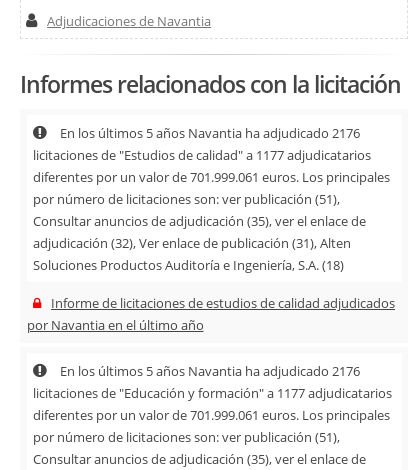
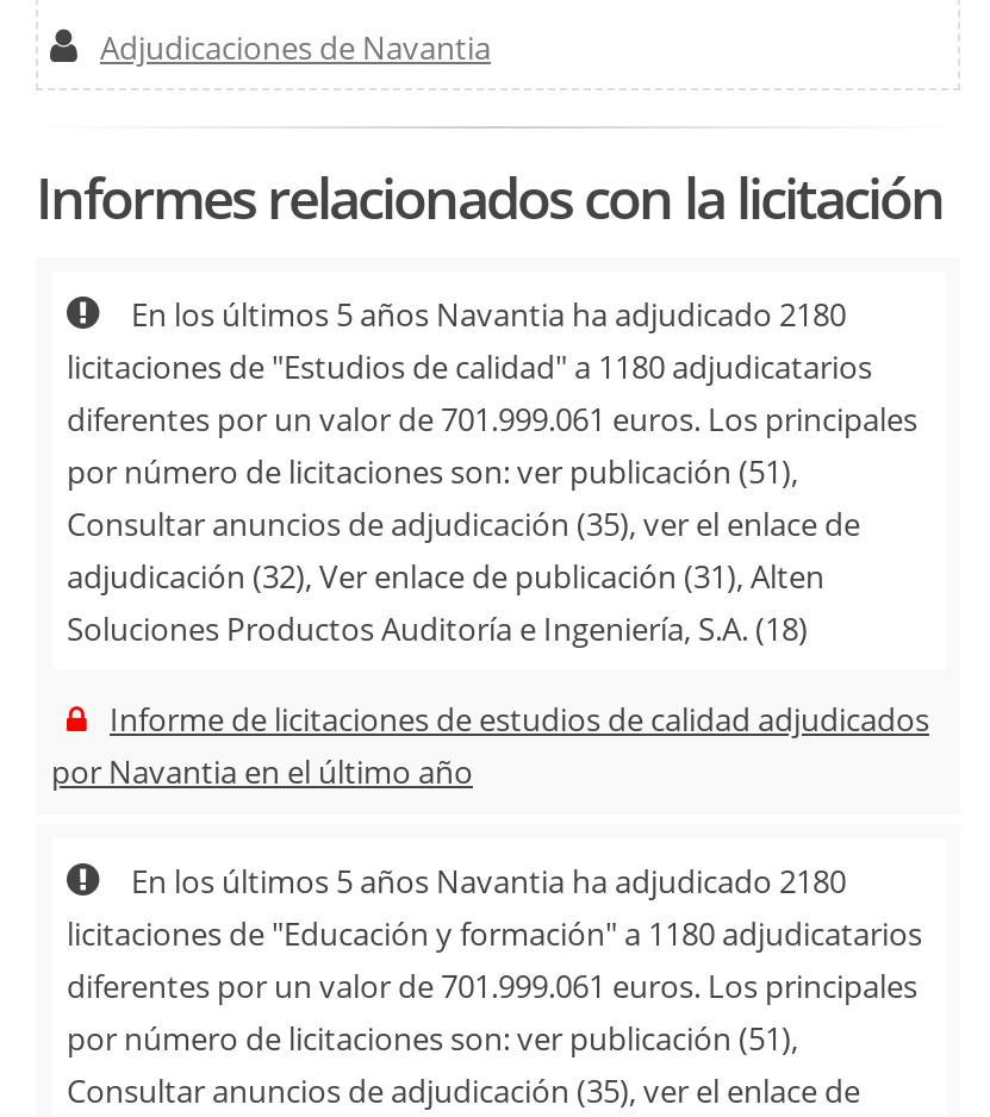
- En los últimos 5 años Navantia ha adjudicado 2176
+ En los últimos 5 años Navantia ha adjudicado 2180

- licitaciones de "Estudios de calidad" a 1177 adjudicatarios
+ licitaciones de "Estudios de calidad" a 1180 adjudicatarios

- En los últimos 5 años Navantia ha adjudicado 2176
+ En los últimos 5 años Navantia ha adjudicado 2180

- licitaciones de "Educación y formación" a 1177 adjudicatarios
+ licitaciones de "Educación y formación" a 1180 adjudicatarios
